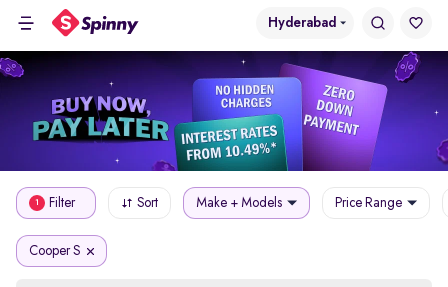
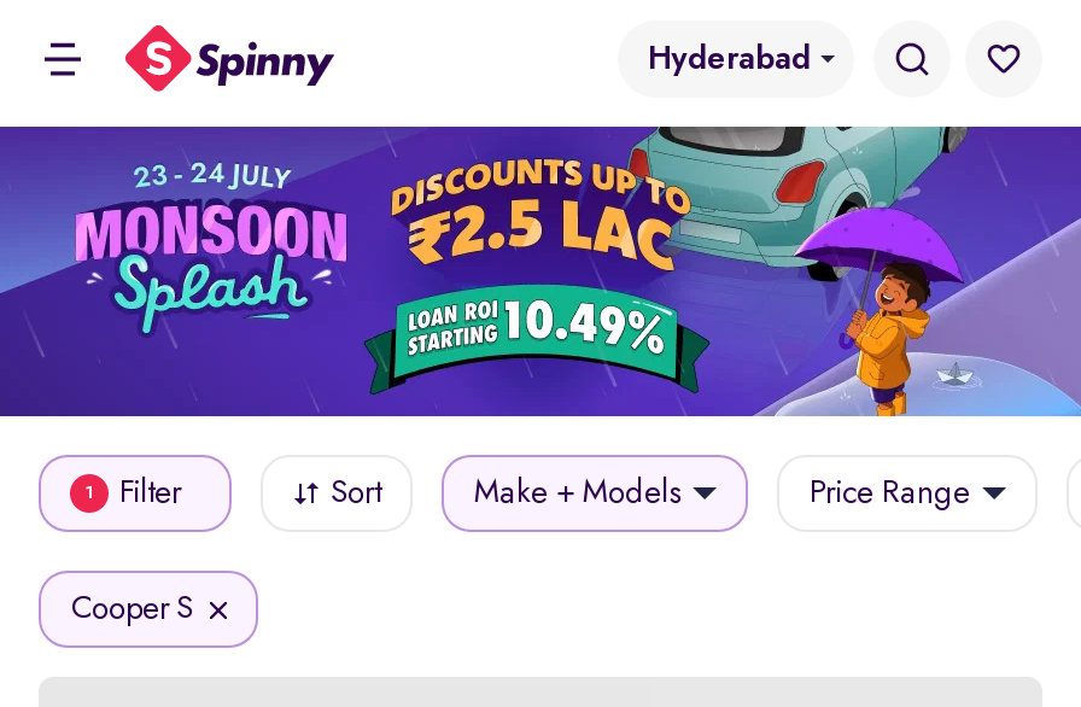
- [image]
+ [image]
